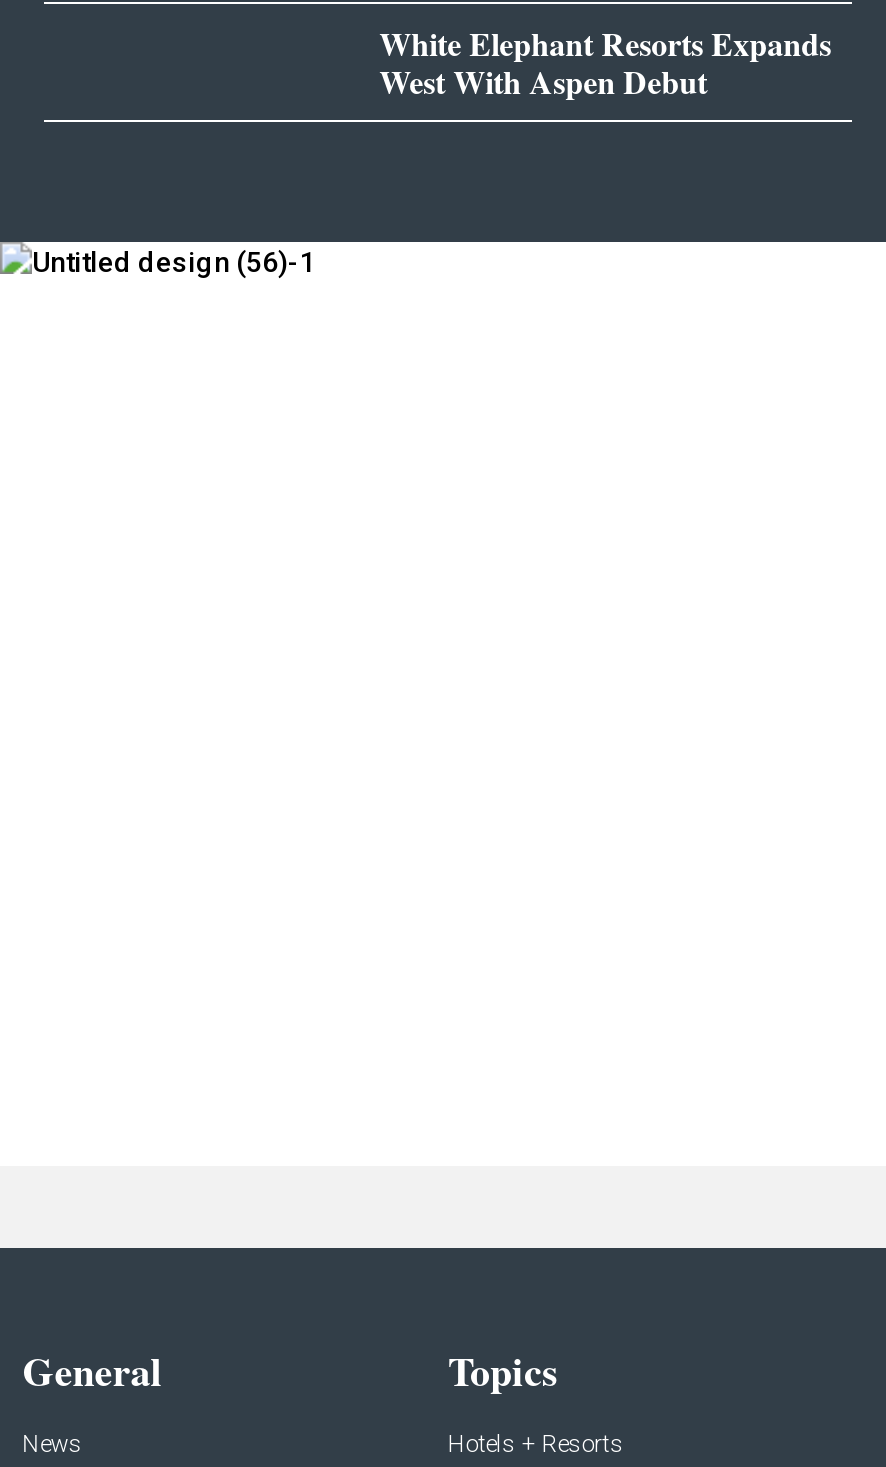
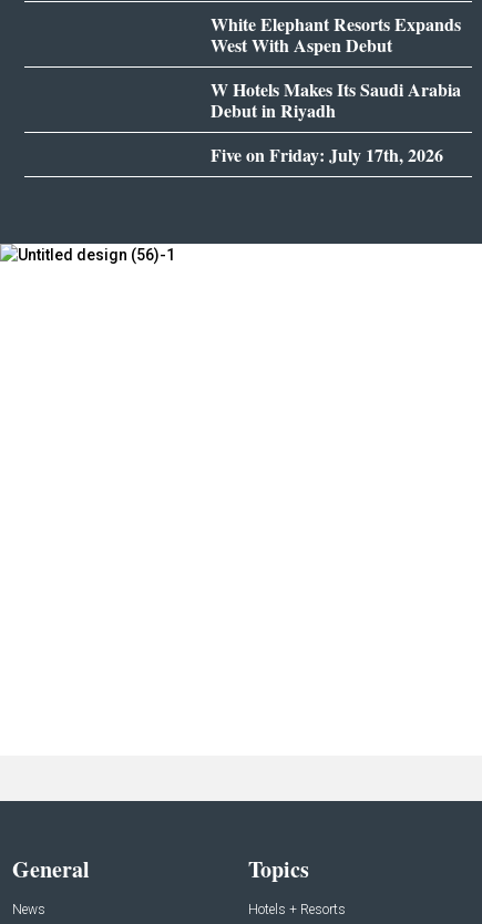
+ W Hotels Makes Its Saudi Arabia
+ Debut in Riyadh
+ Five on Friday: July 17th, 2026
